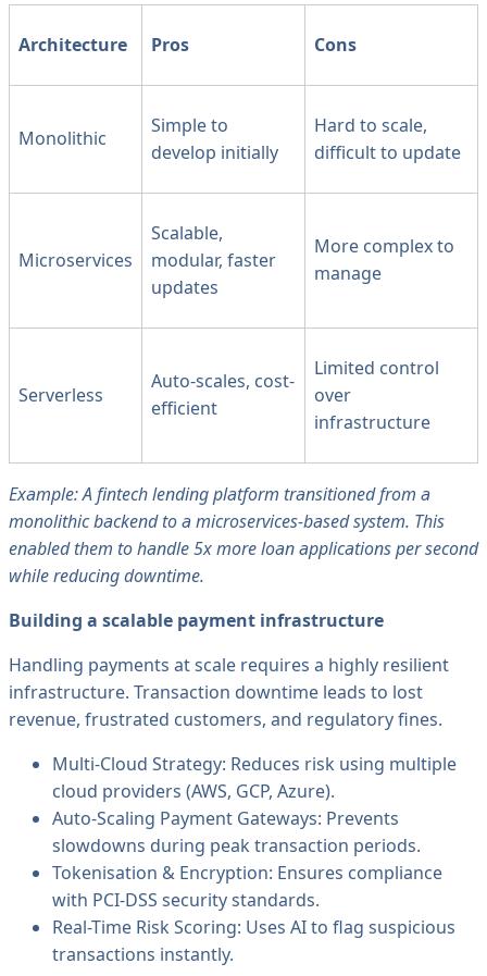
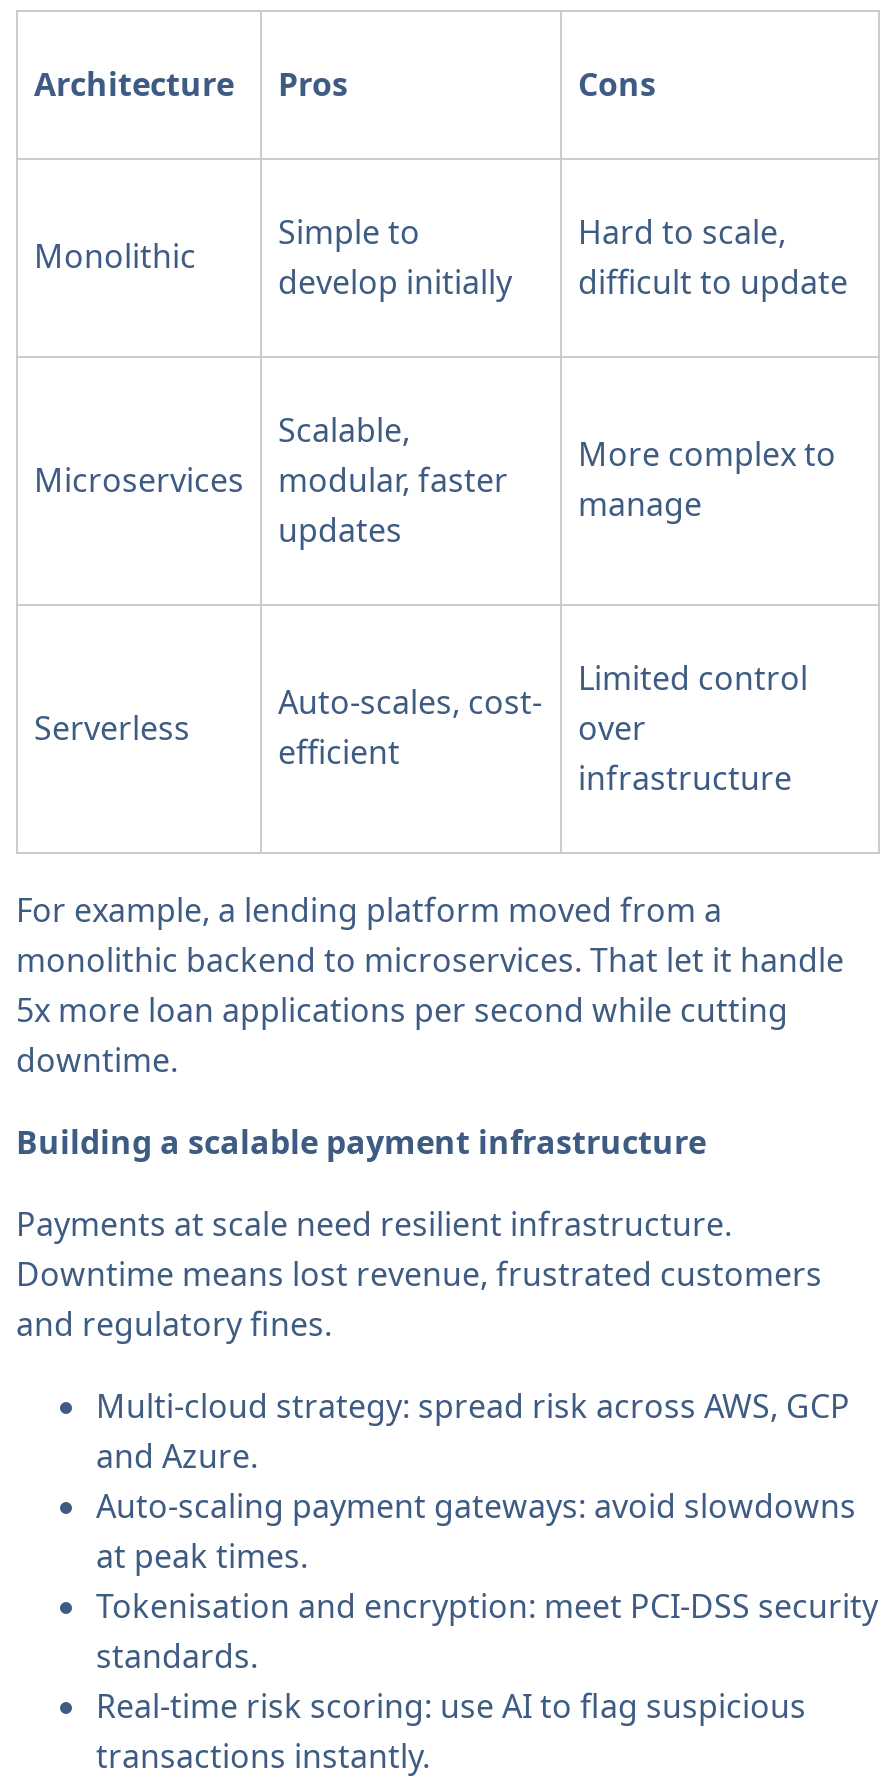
- Example: A fintech lending platform transitioned from a
- monolithic backend to a microservices-based system. This
- enabled them to handle 5x more loan applications per second
- while reducing downtime.
+ For example, a lending platform moved from a
+ monolithic backend to microservices. That let it handle
+ 5x more loan applications per second while cutting
+ downtime.

- Handling payments at scale requires a highly resilient
- infrastructure. Transaction downtime leads to lost
- revenue, frustrated customers, and regulatory fines.
+ Payments at scale need resilient infrastructure.
+ Downtime means lost revenue, frustrated customers
+ and regulatory fines.

- Multi-Cloud Strategy: Reduces risk using multiple
- cloud providers (AWS, GCP, Azure).
- Auto-Scaling Payment Gateways: Prevents
- slowdowns during peak transaction periods.
- Tokenisation & Encryption: Ensures compliance
- with PCI-DSS security standards.
- Real-Time Risk Scoring: Uses AI to flag suspicious
+ Multi-cloud strategy: spread risk across AWS, GCP
+ and Azure.
+ Auto-scaling payment gateways: avoid slowdowns
+ at peak times.
+ Tokenisation and encryption: meet PCI-DSS security
+ standards.
+ Real-time risk scoring: use AI to flag suspicious
